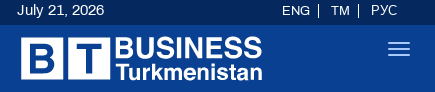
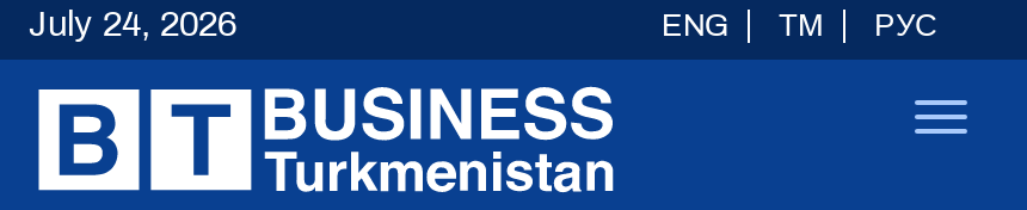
- July 21, 2026
+ July 24, 2026
